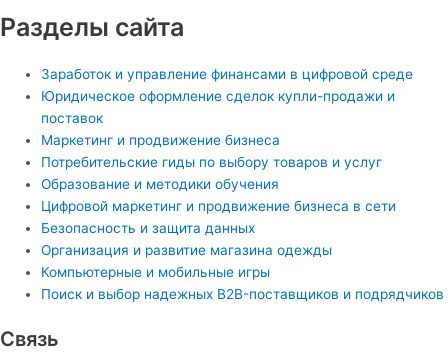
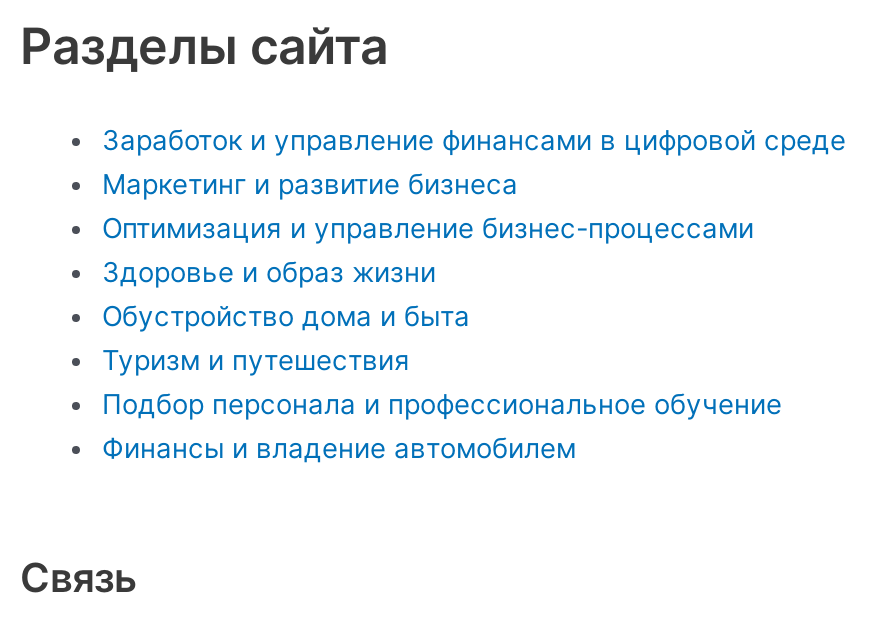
- Юридическое оформление сделок купли-продажи и
- поставок
- Маркетинг и продвижение бизнеса
- Потребительские гиды по выбору товаров и услуг
- Образование и методики обучения
- Цифровой маркетинг и продвижение бизнеса в сети
- Безопасность и защита данных
- Организация и развитие магазина одежды
- Компьютерные и мобильные игры
- Поиск и выбор надежных B2B-поставщиков и подрядчиков
+ Маркетинг и развитие бизнеса
+ Оптимизация и управление бизнес-процессами
+ Здоровье и образ жизни
+ Обустройство дома и быта
+ Туризм и путешествия
+ Подбор персонала и профессиональное обучение
+ Финансы и владение автомобилем
